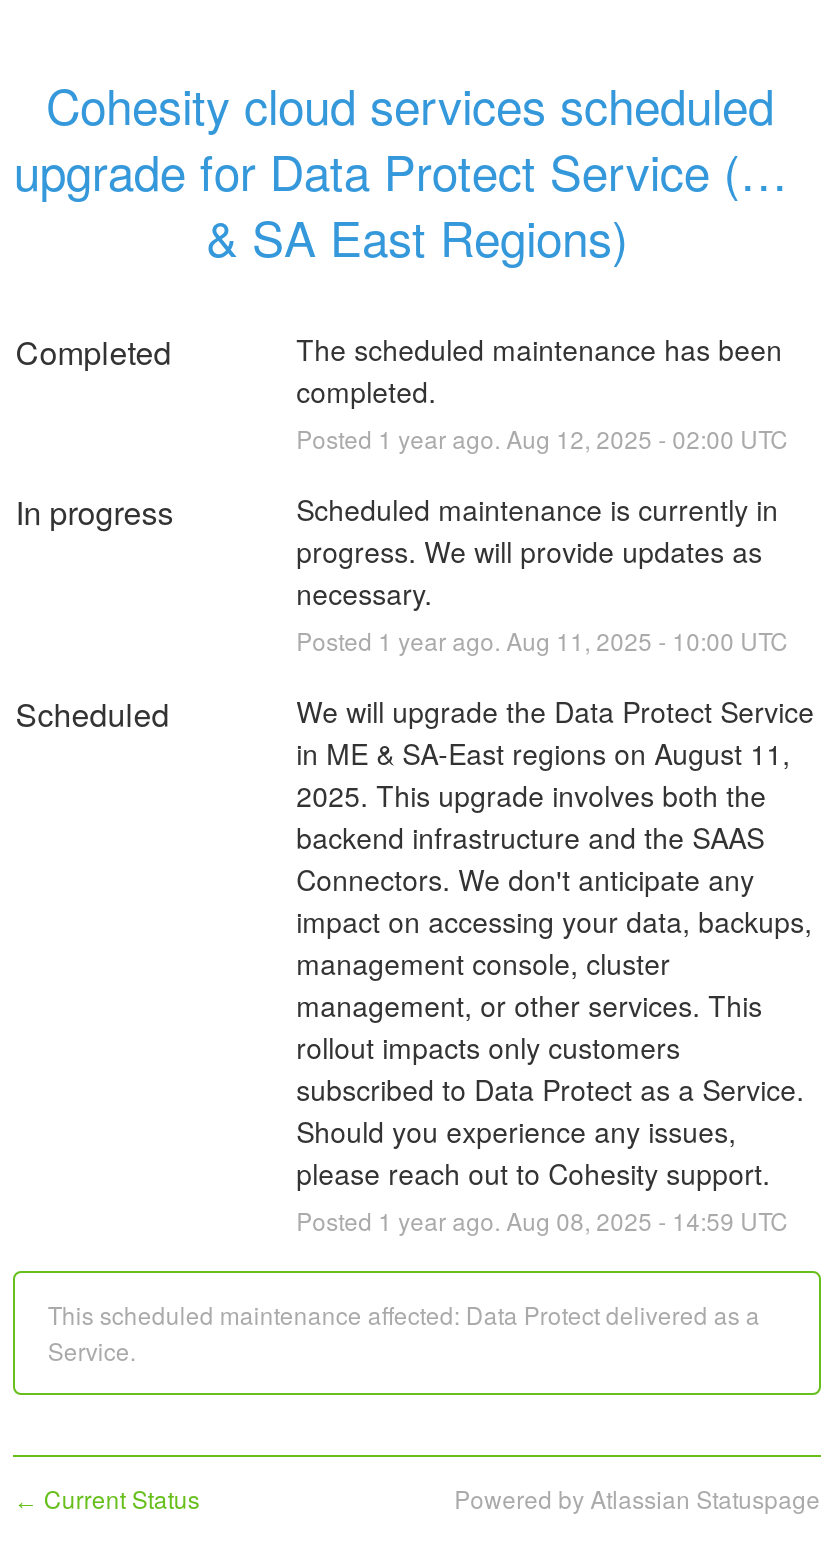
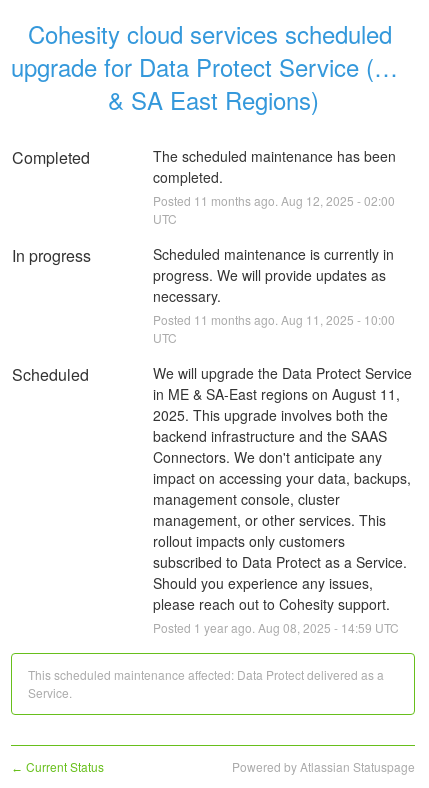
- Posted 1 year ago. Aug 12, 2025 - 02:00 UTC
+ Posted 11 months ago. Aug 12, 2025 - 02:00
+ UTC

- Posted 1 year ago. Aug 11, 2025 - 10:00 UTC
+ Posted 11 months ago. Aug 11, 2025 - 10:00
+ UTC
